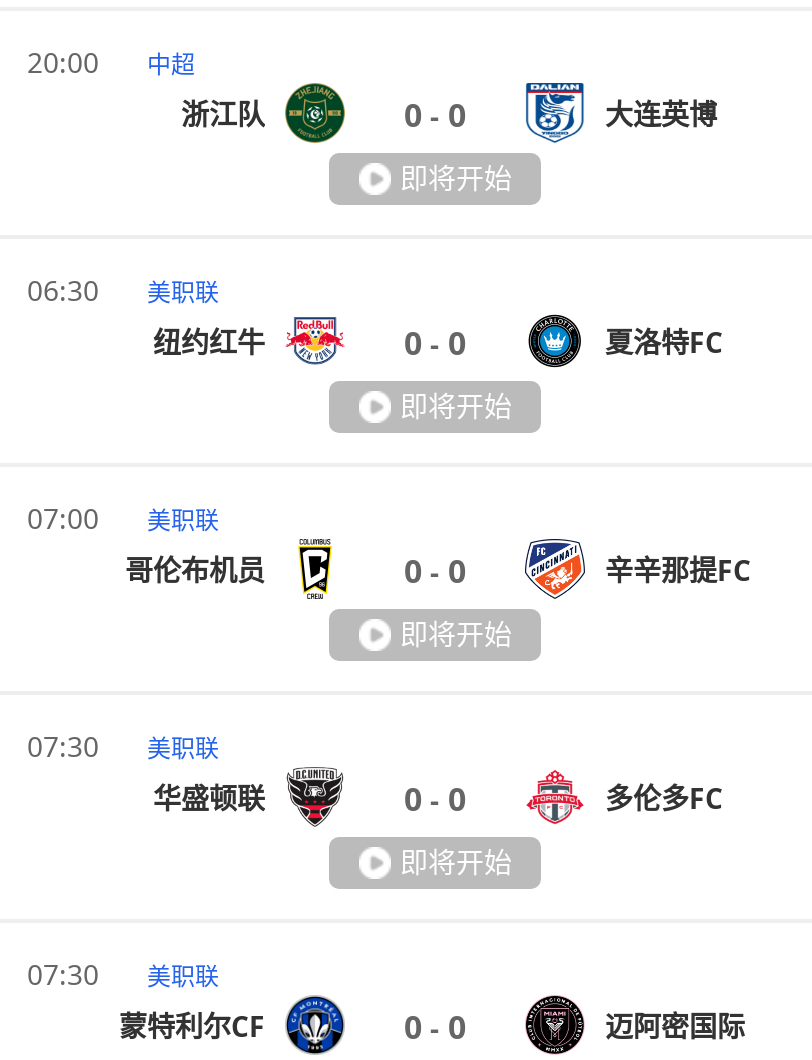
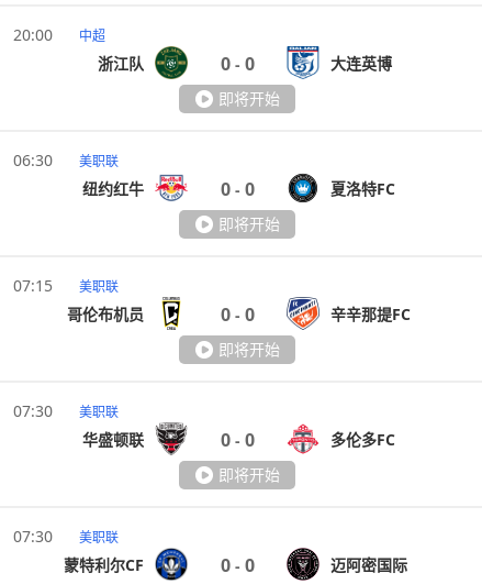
- 07:00 美职联
+ 07:15 美职联
